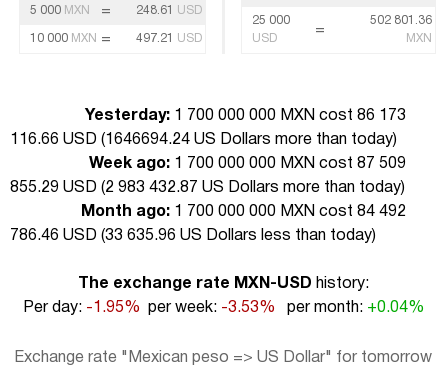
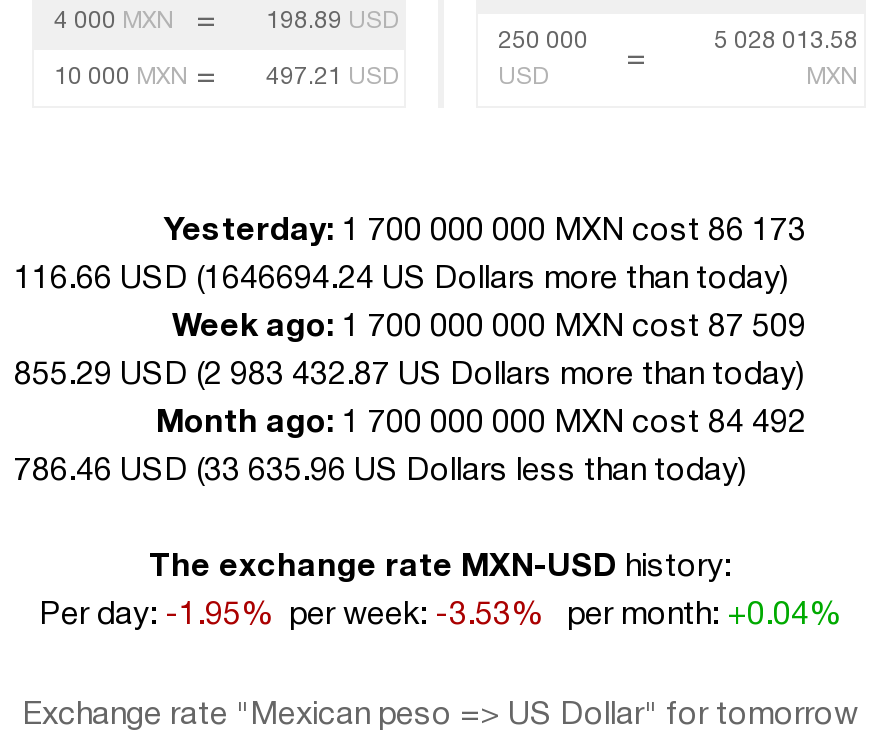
- 5 000 MXN
+ 4 000 MXN

- 248.61 USD
+ 198.89 USD

- 25 000
+ 250 000

- 502 801.36
+ 5 028 013.58
